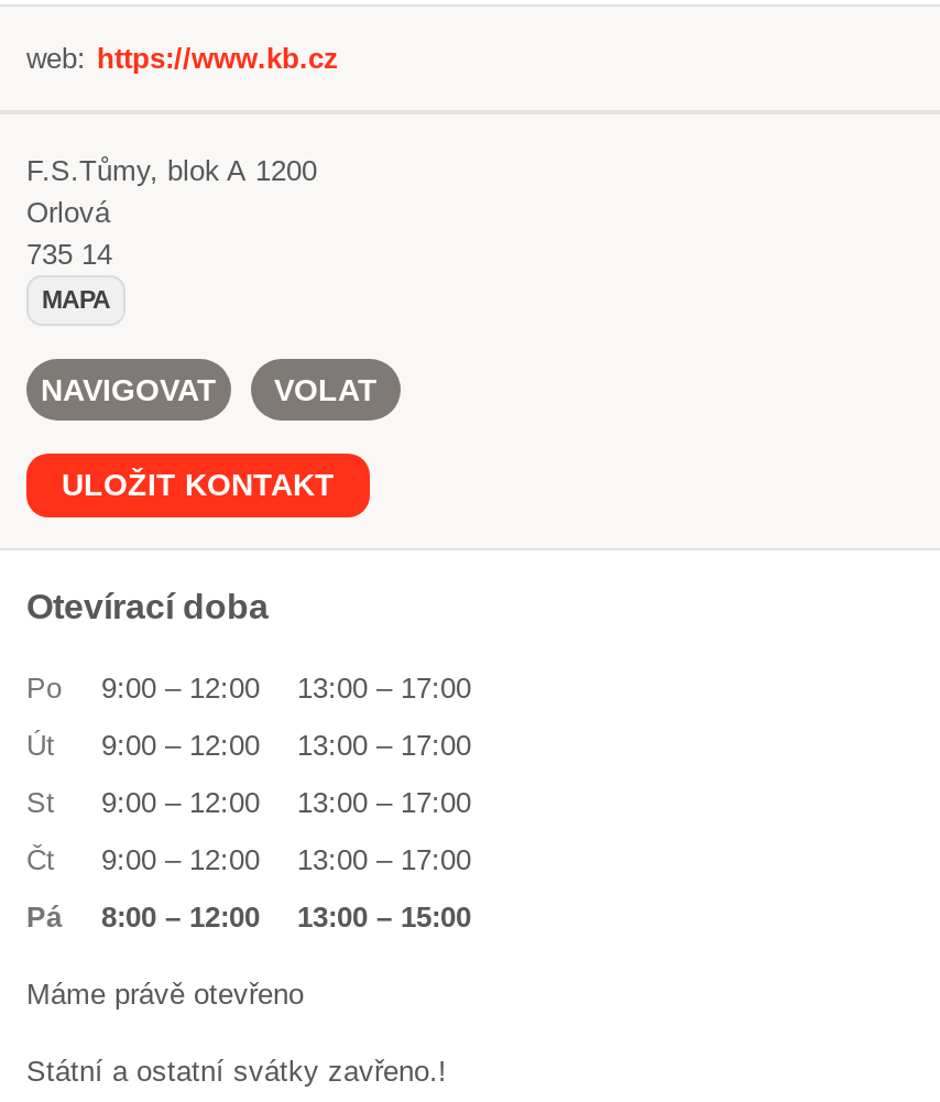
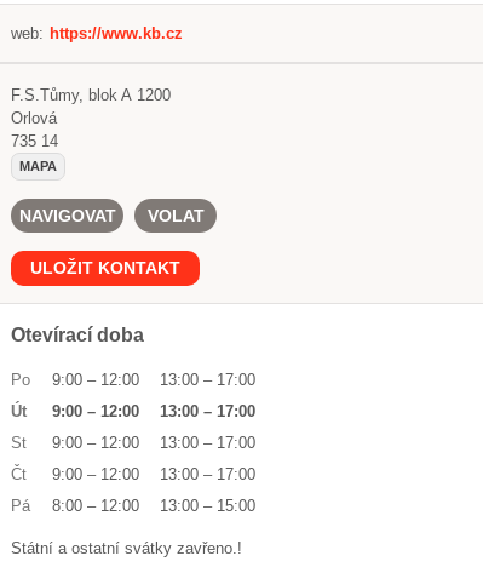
- Máme právě otevřeno
